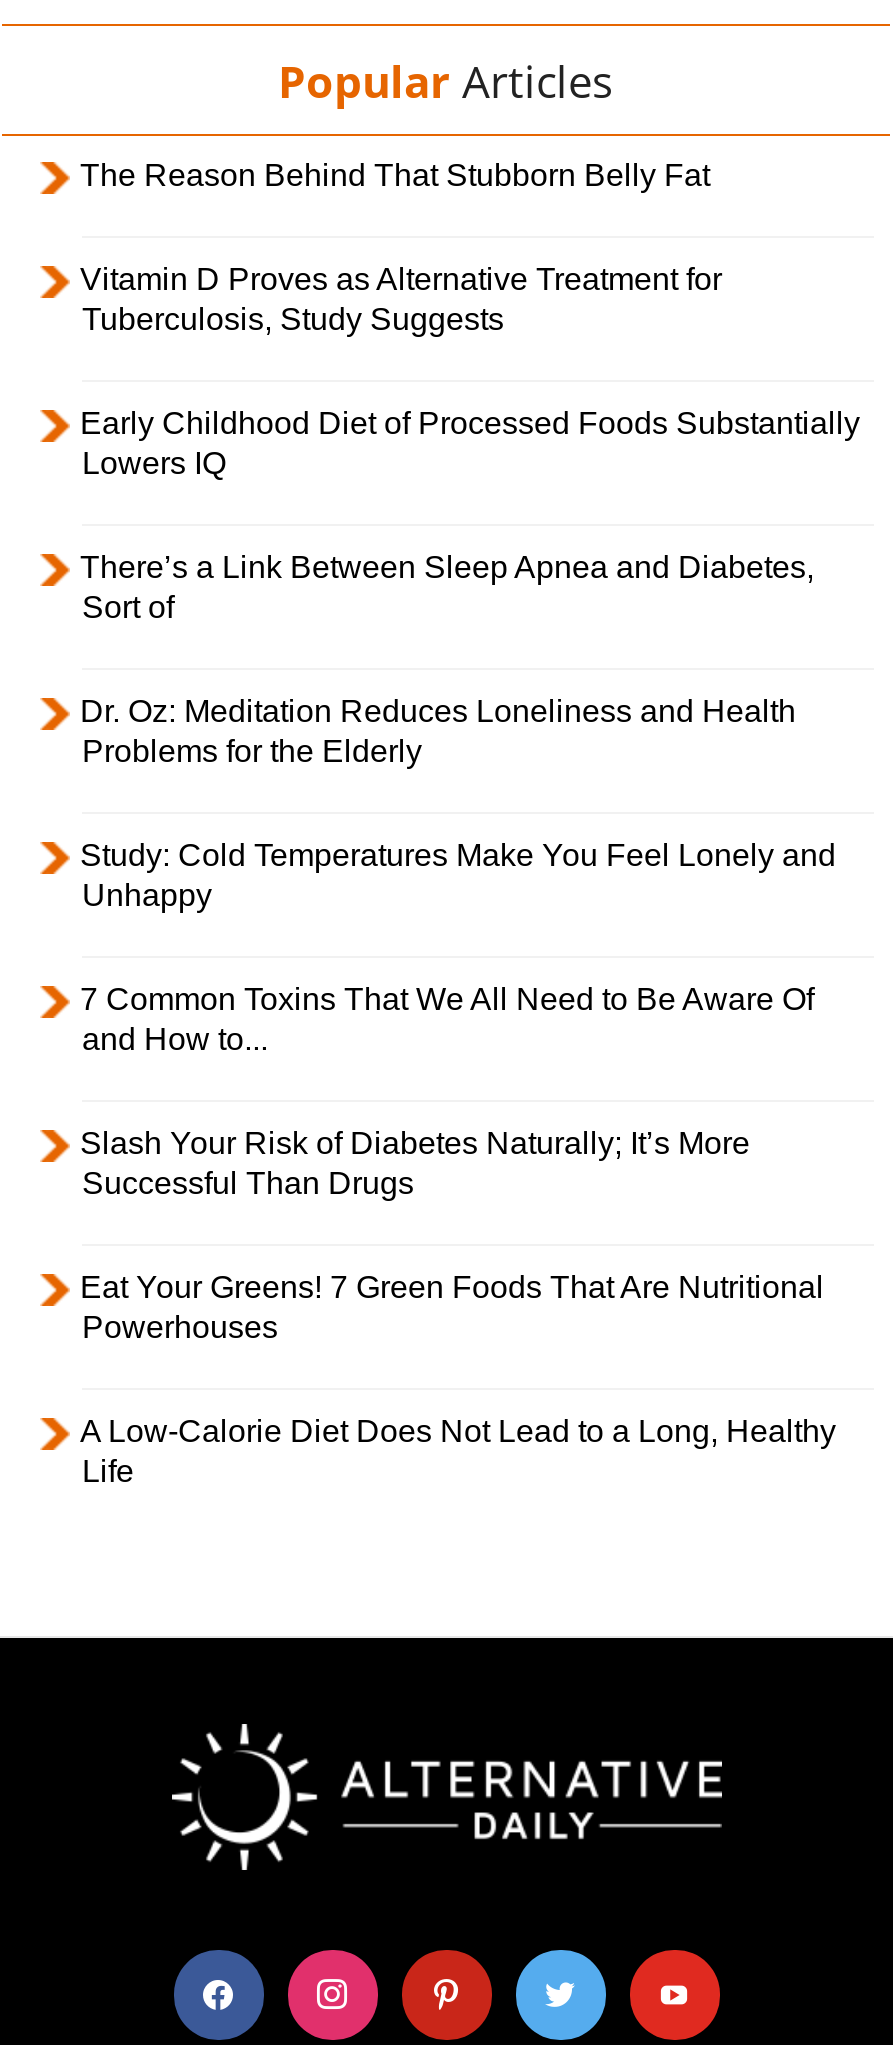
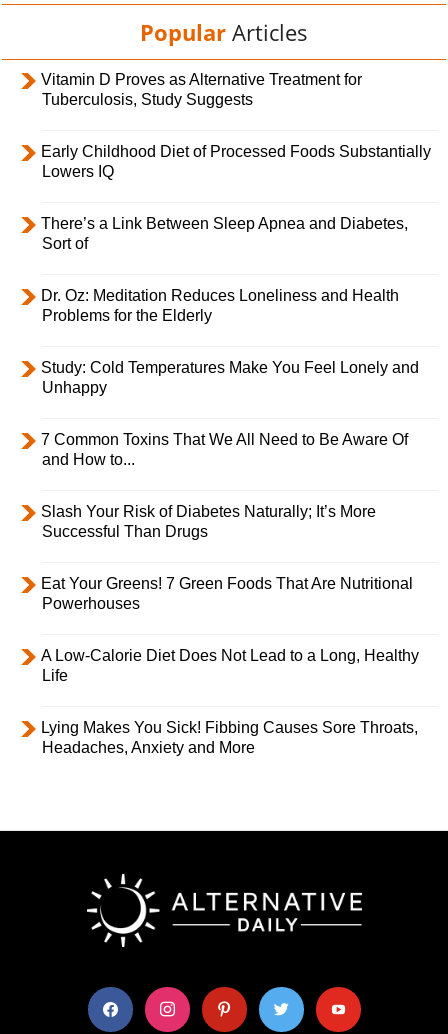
- The Reason Behind That Stubborn Belly Fat

moved up: Vitamin D Proves as Alternative Treatment for | Tuberculosis, Study Suggests | Early Childhood Diet of Processed Foods Substantially | ... | A Low-Calorie Diet Does Not Lead to a Long, Healthy | Life

+ Lying Makes You Sick! Fibbing Causes Sore Throats,
+ Headaches, Anxiety and More
